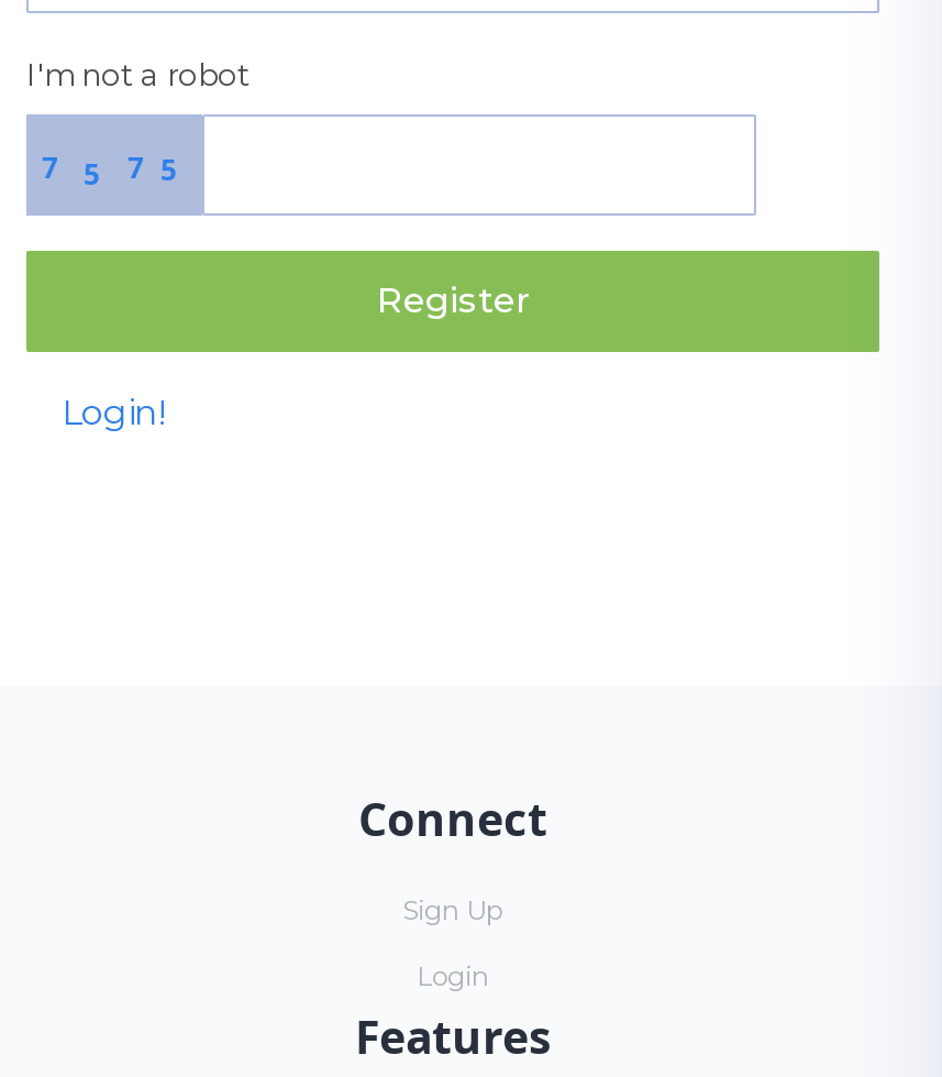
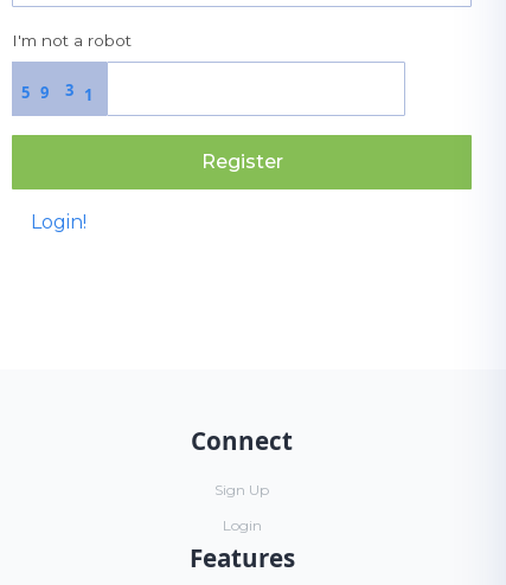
- 5
- 7
- 7
+ 9
+ 3 1
